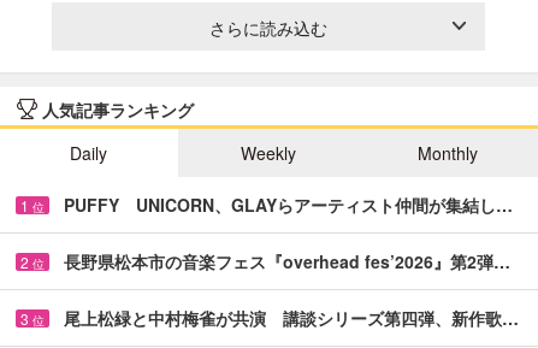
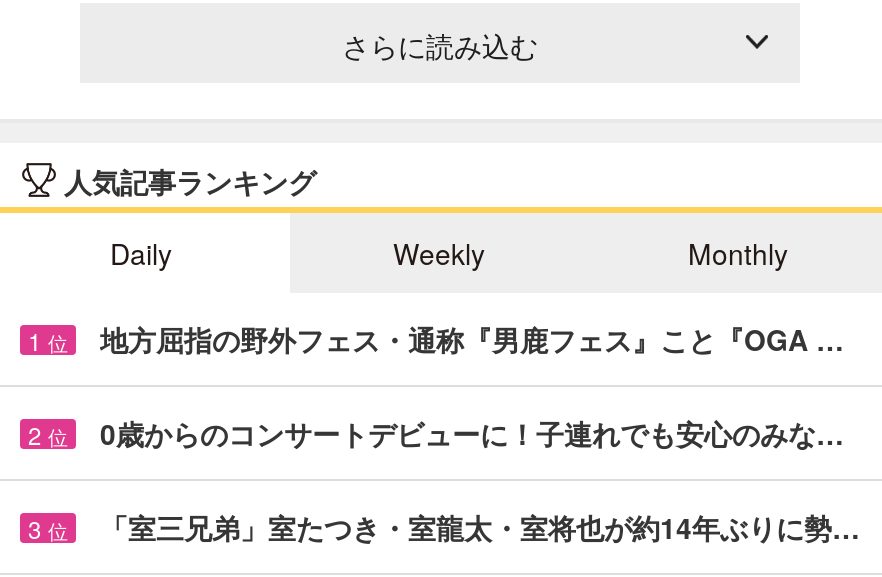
- PUFFY UNICORN、GLAYらアーティスト仲間が集結し…
+ 地方屈指の野外フェス・通称『男鹿フェス』こと『OGA …

- 長野県松本市の音楽フェス『overhead fes’2026』第2弾…
+ 0歳からのコンサートデビューに！子連れでも安心のみな…

- 尾上松緑と中村梅雀が共演 講談シリーズ第四弾、新作歌…
+ 「室三兄弟」室たつき・室龍太・室将也が約14年ぶりに勢…
